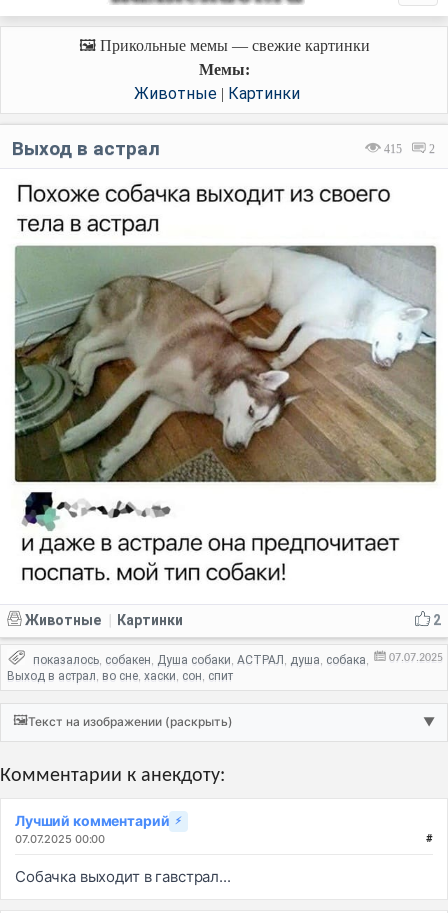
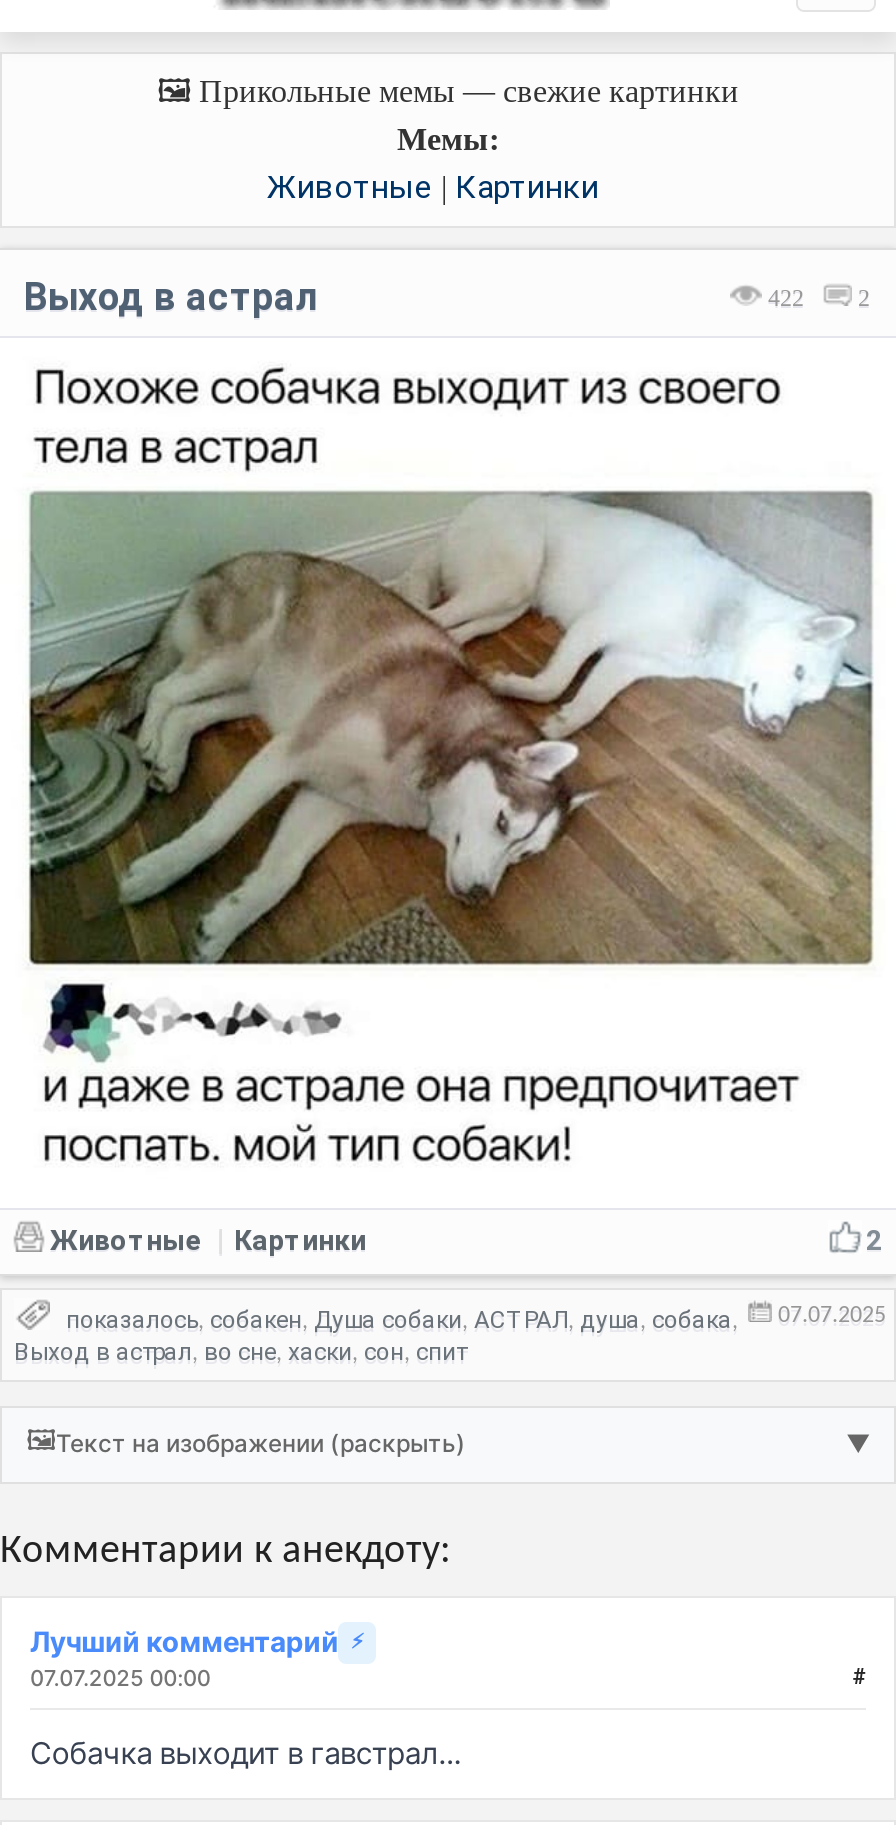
- 415 2
+ 422 2
